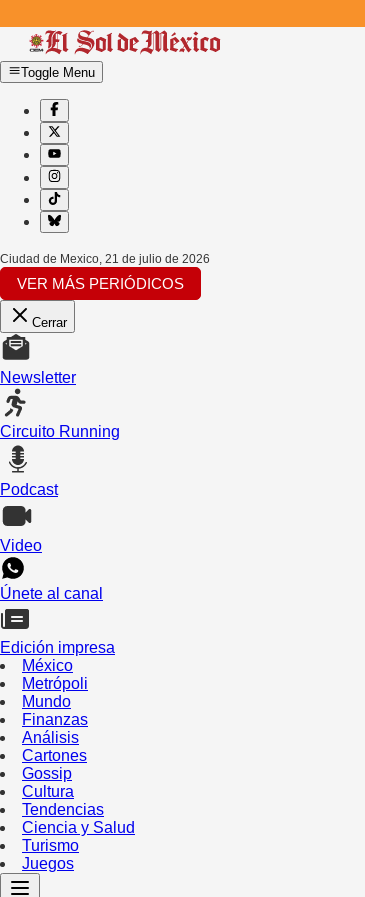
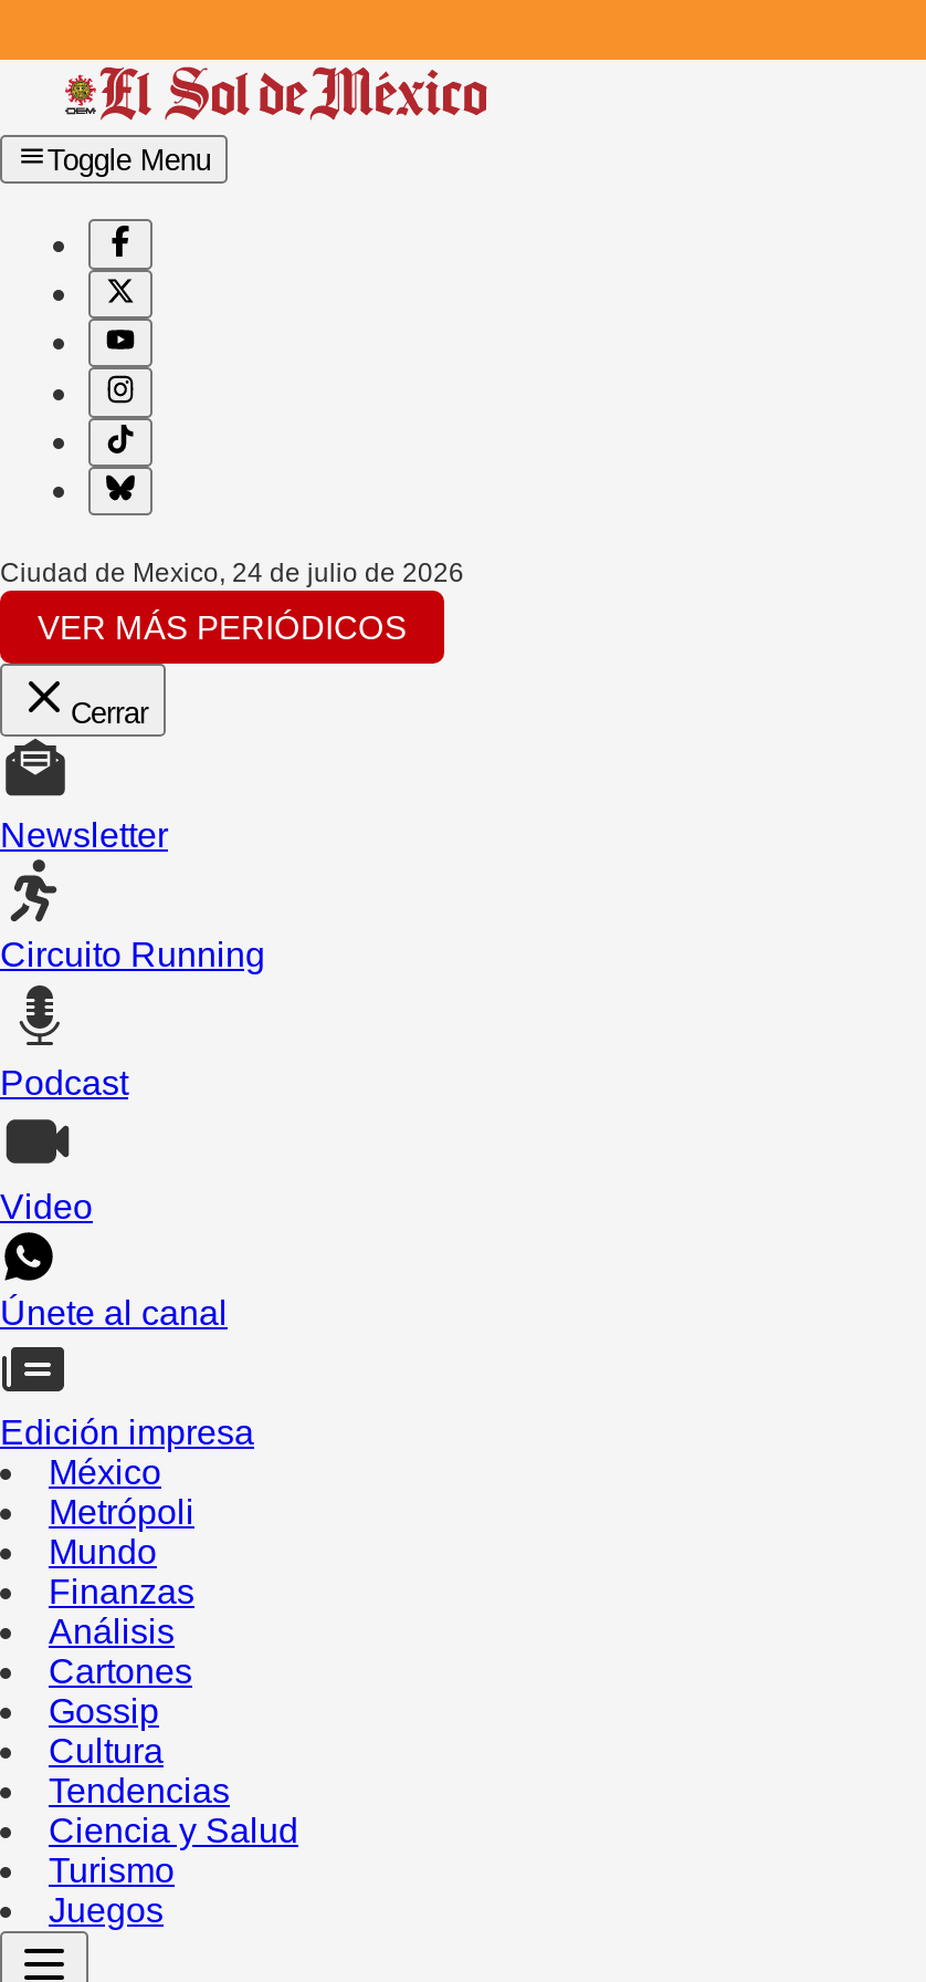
- Ciudad de Mexico, 21 de julio de 2026
+ Ciudad de Mexico, 24 de julio de 2026
